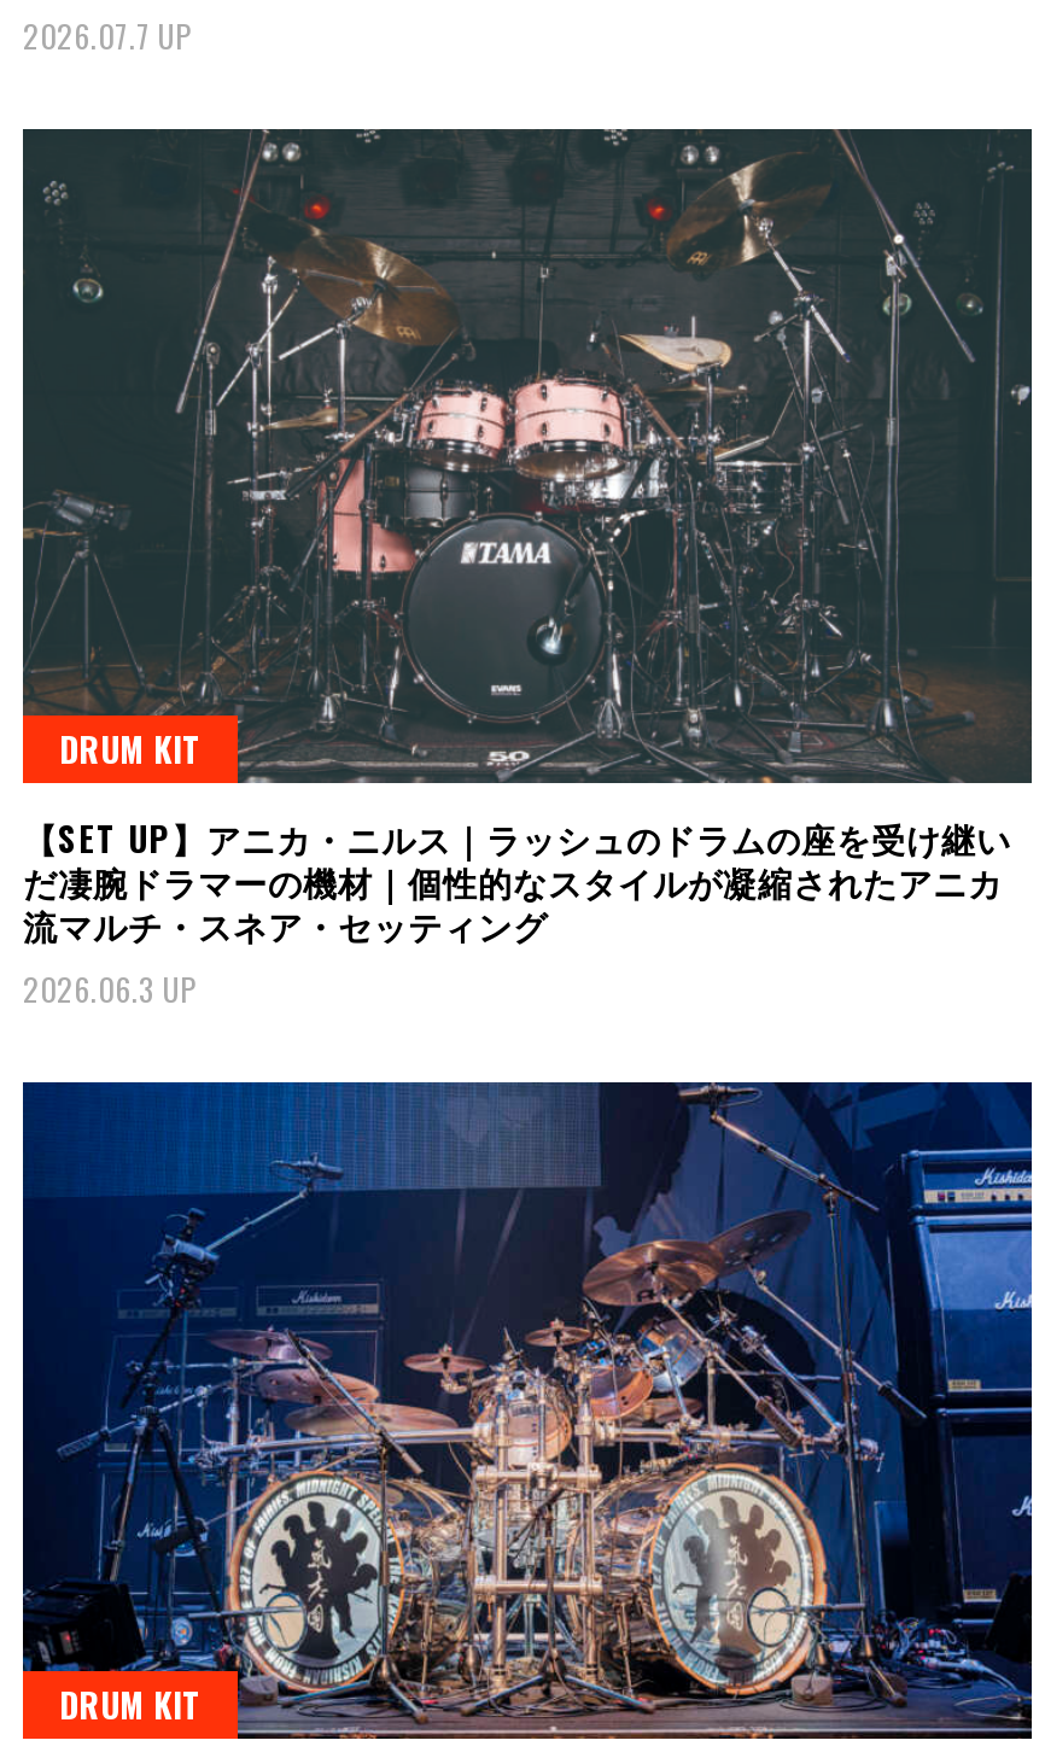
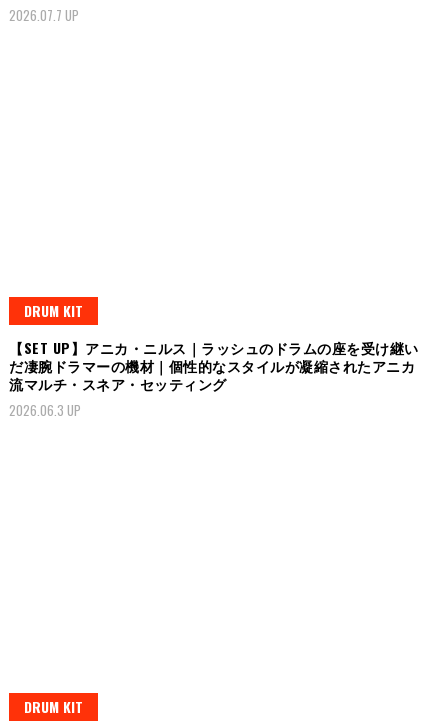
- [image]

- [image]
